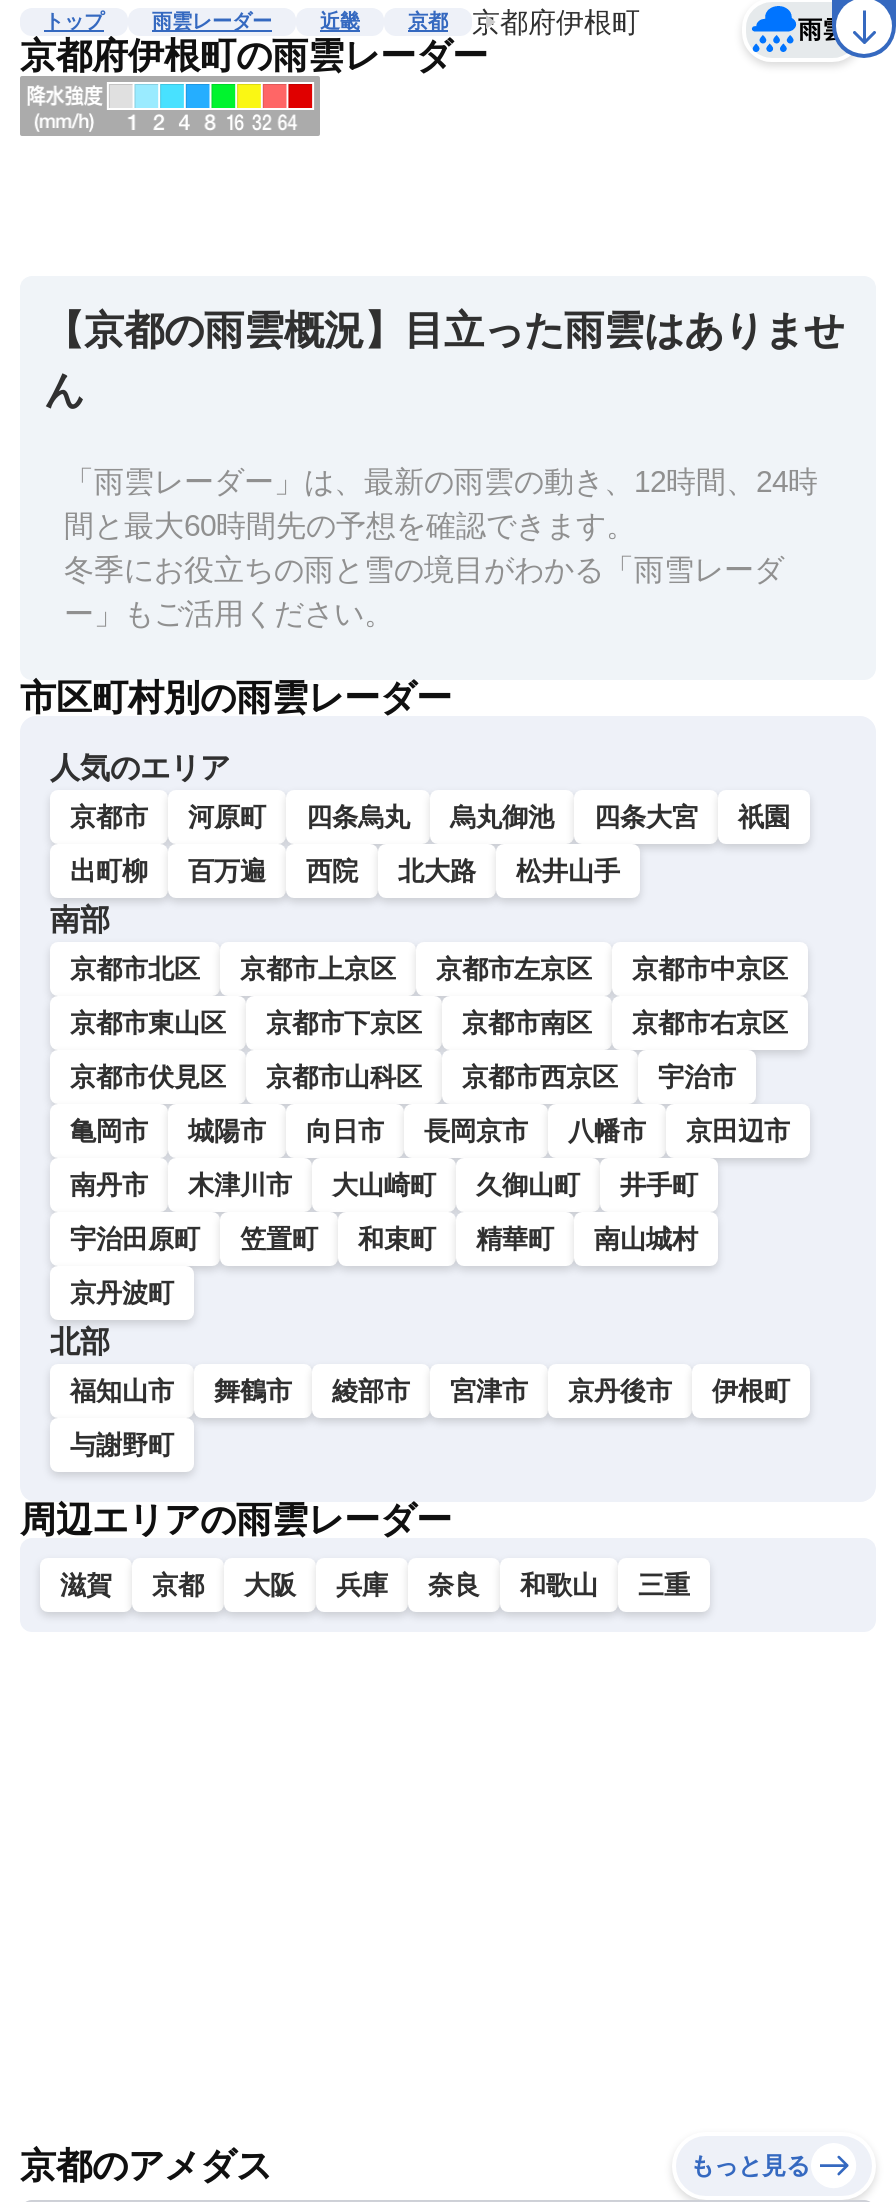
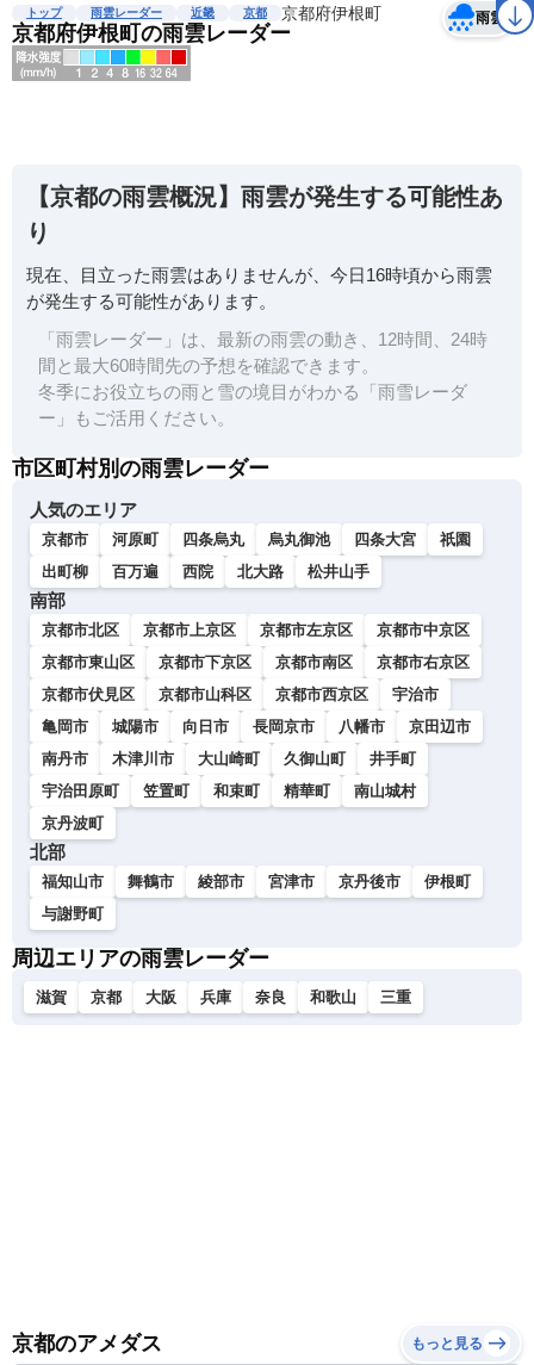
- 【京都の雨雲概況】目立った雨雲はありませ
- ん
+ 【京都の雨雲概況】雨雲が発生する可能性あ
+ り
+ 現在、目立った雨雲はありませんが、今日16時頃から雨雲
+ が発生する可能性があります。
